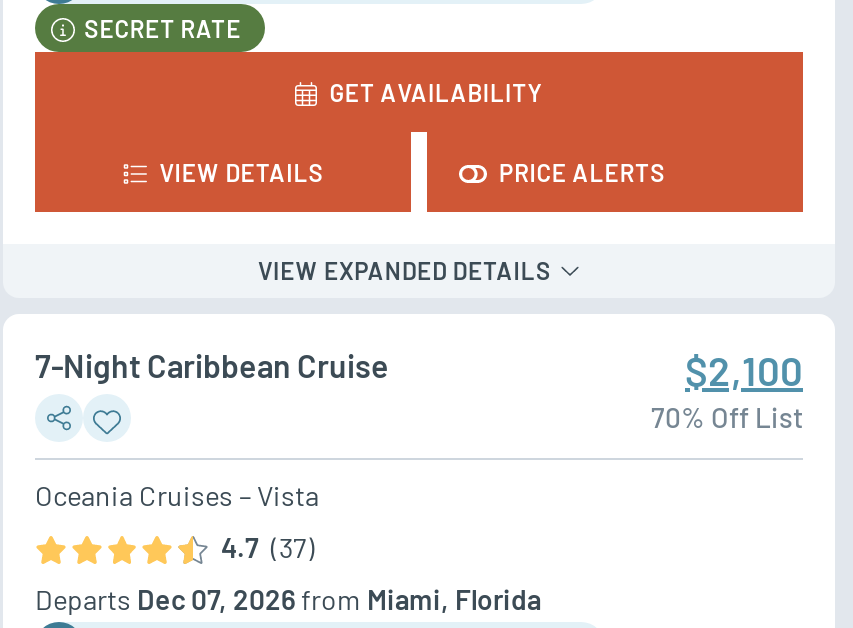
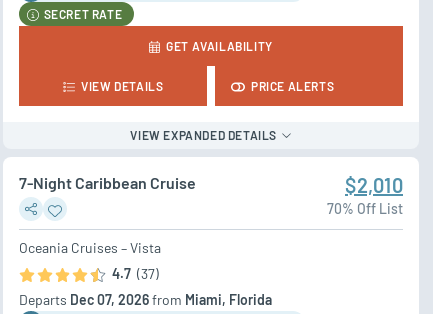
- $2,100
+ $2,010
